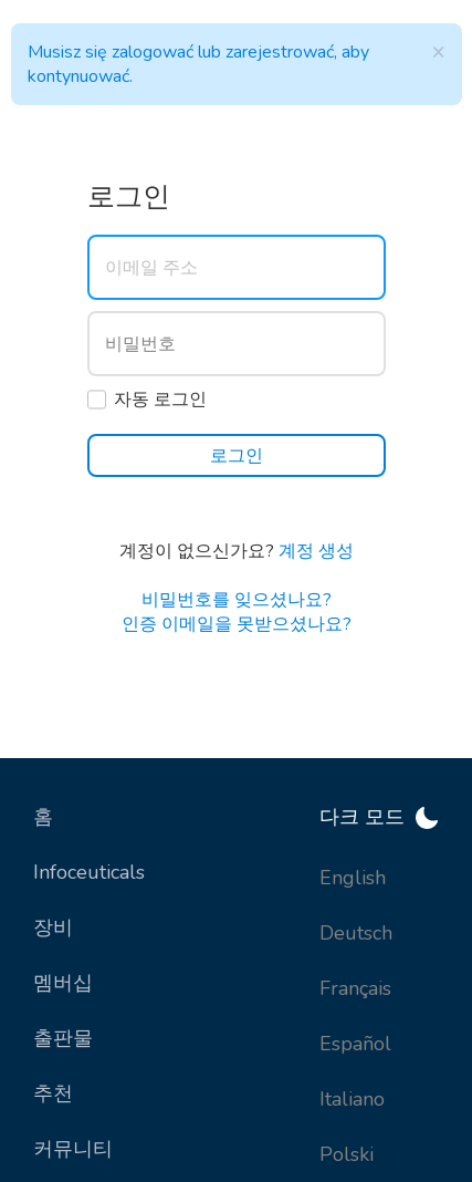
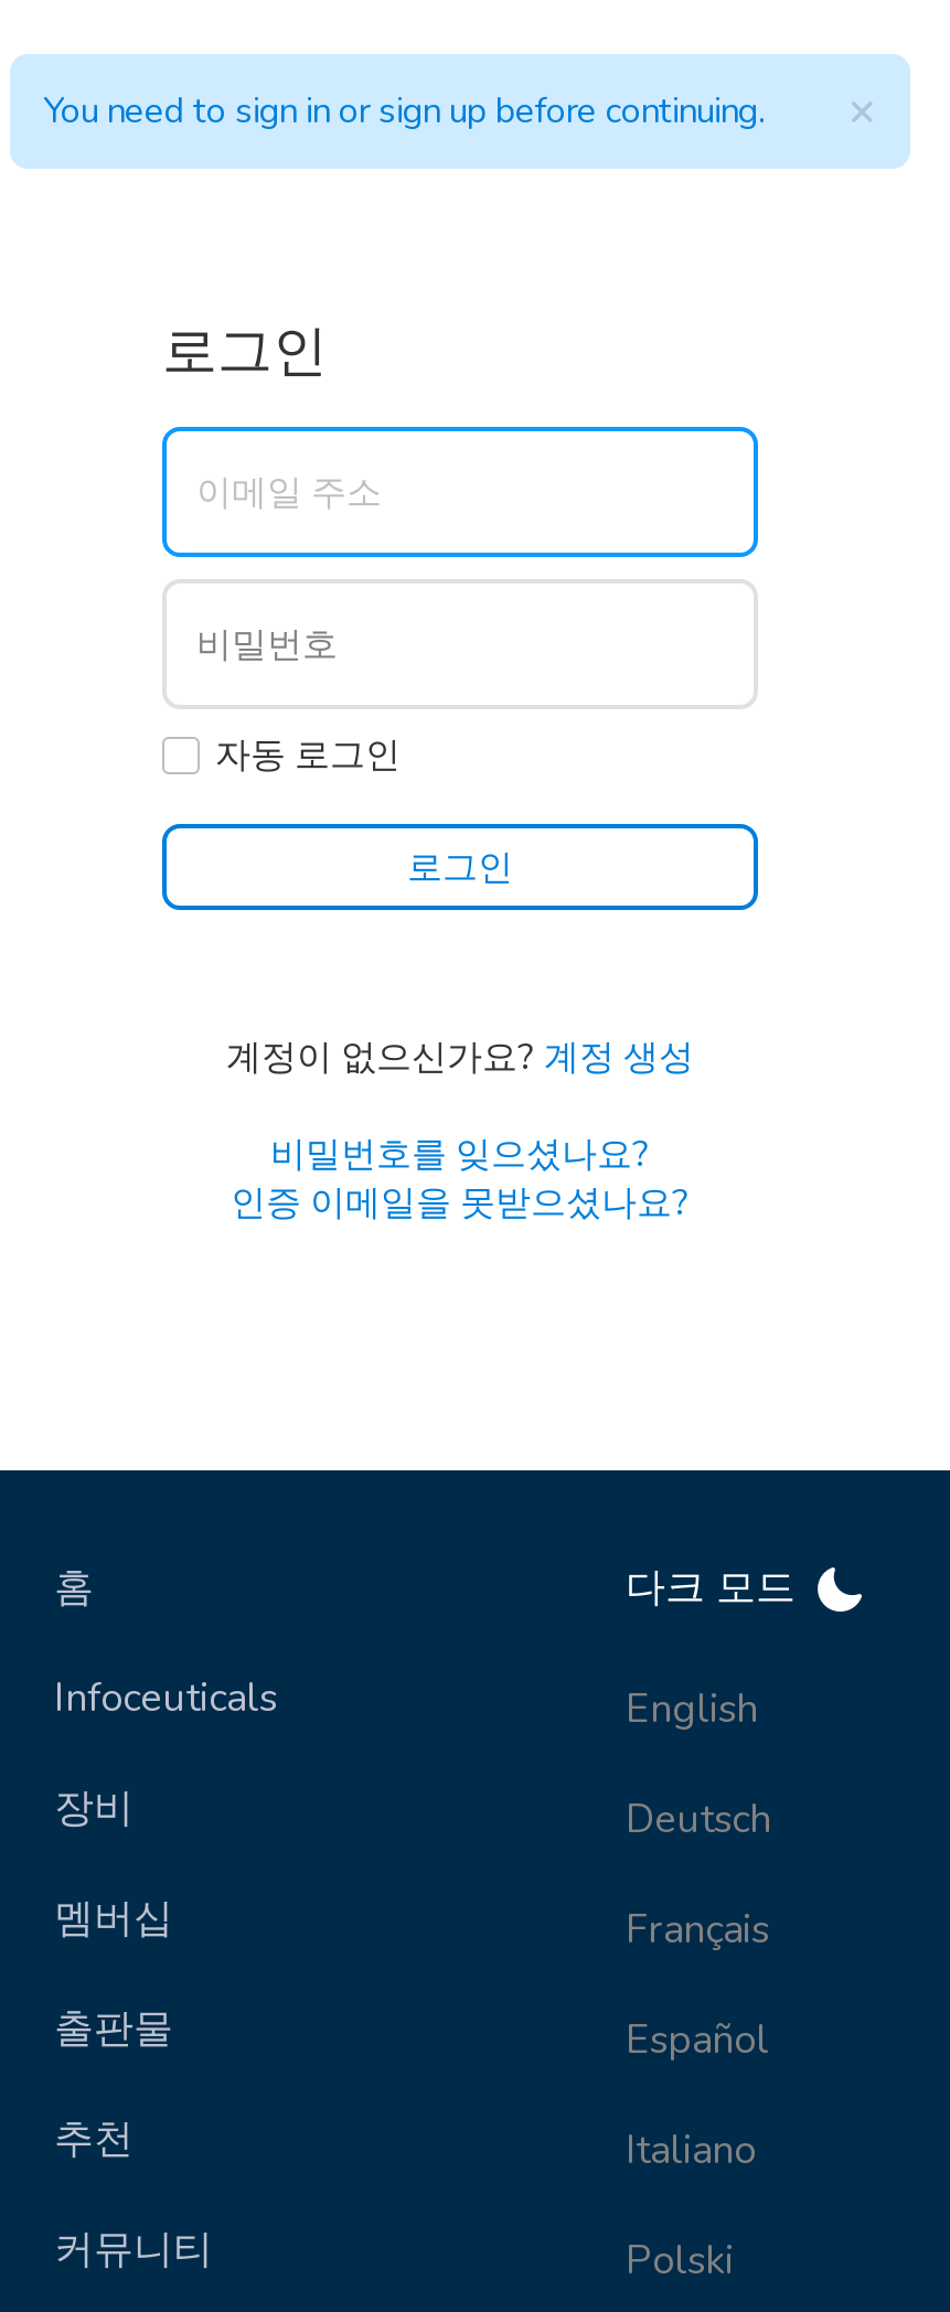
- Musisz się zalogować lub zarejestrować, aby
- kontynuować.
+ You need to sign in or sign up before continuing.
